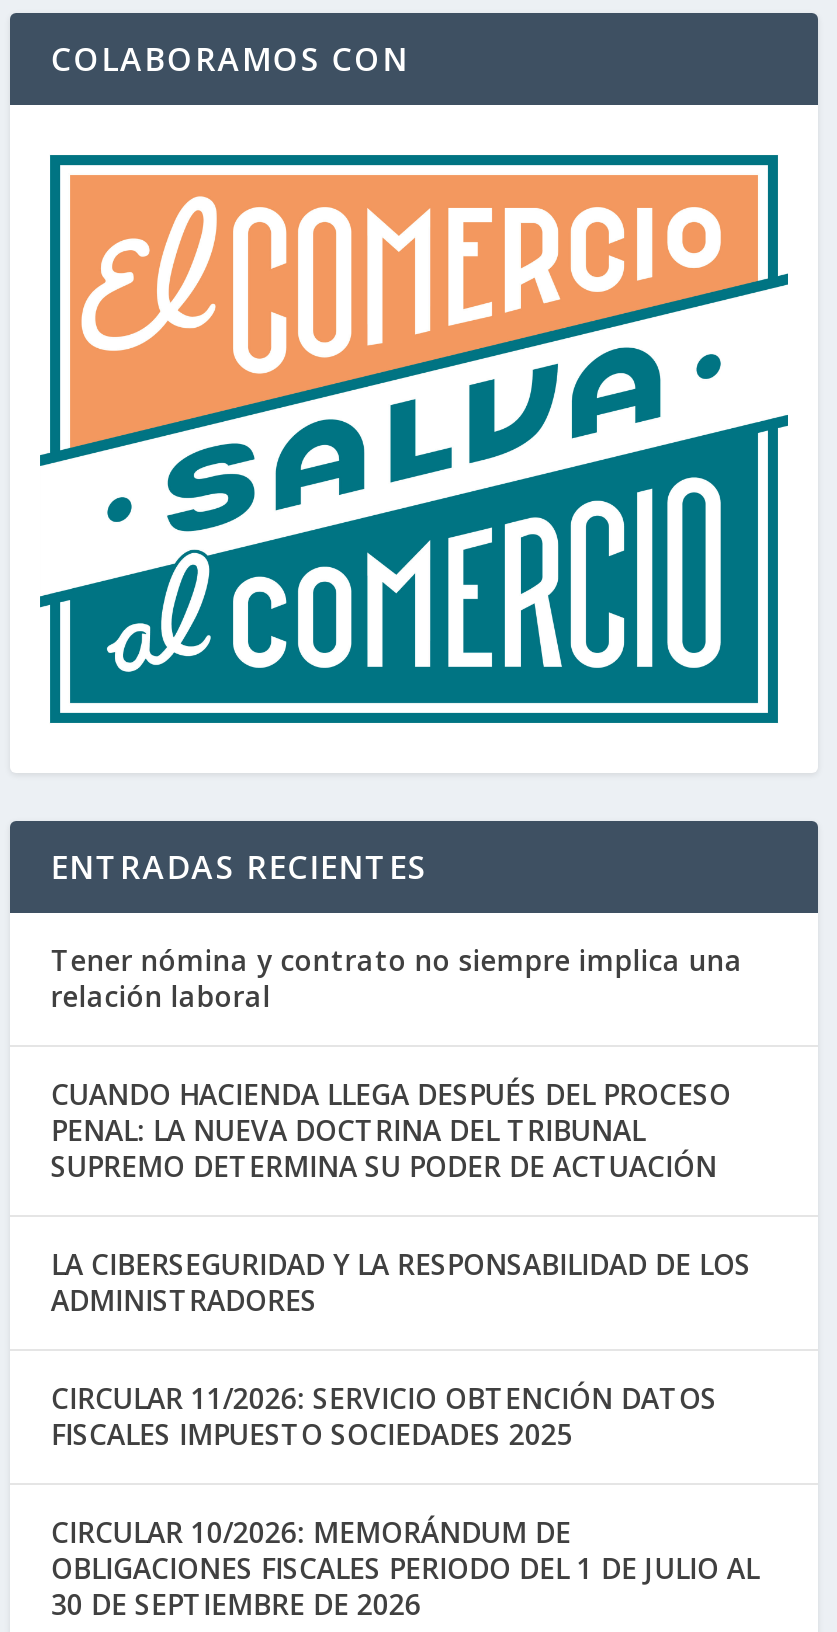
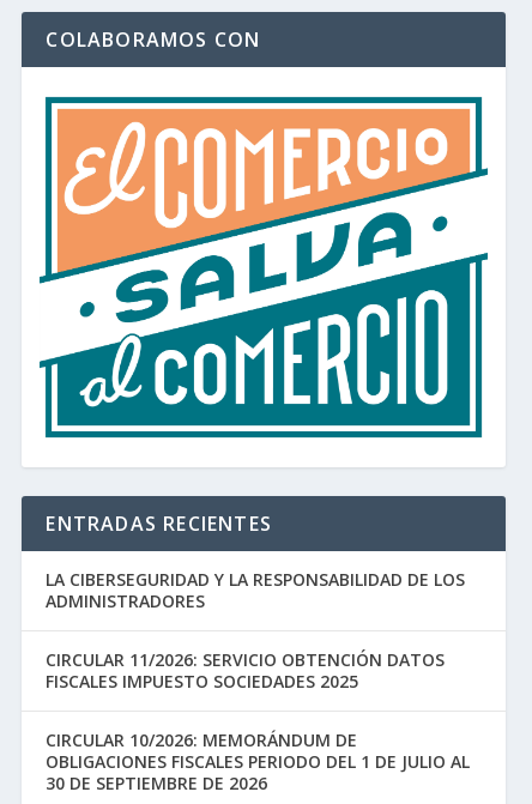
- Tener nómina y contrato no siempre implica una
- relación laboral
- CUANDO HACIENDA LLEGA DESPUÉS DEL PROCESO
- PENAL: LA NUEVA DOCTRINA DEL TRIBUNAL
- SUPREMO DETERMINA SU PODER DE ACTUACIÓN
